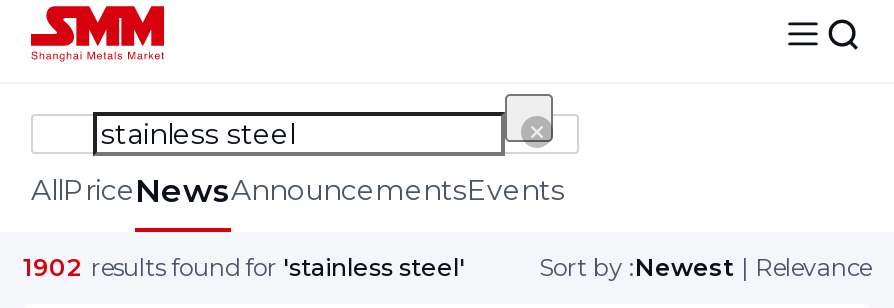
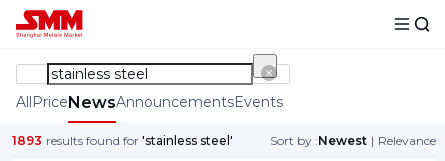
- 1902 results found for 'stainless steel'
+ 1893 results found for 'stainless steel'
